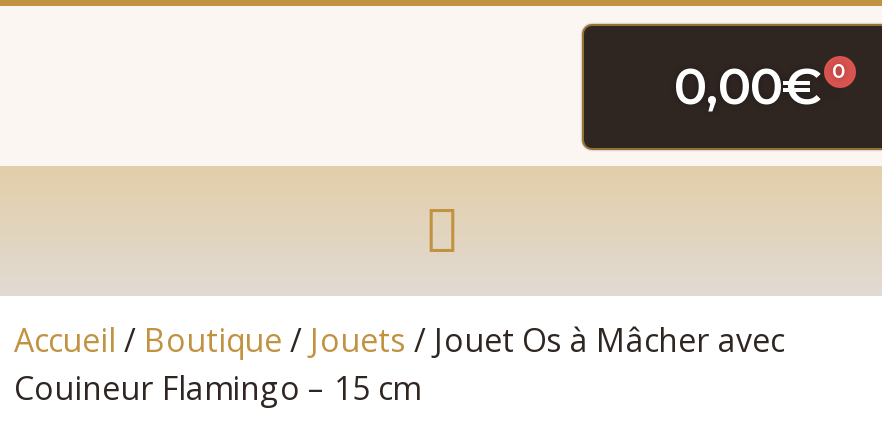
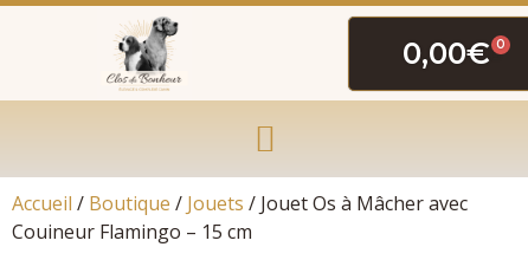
+ [image]
